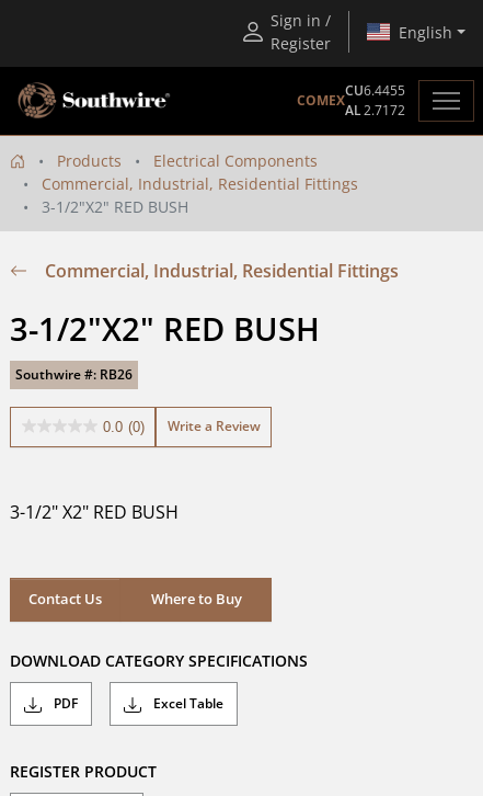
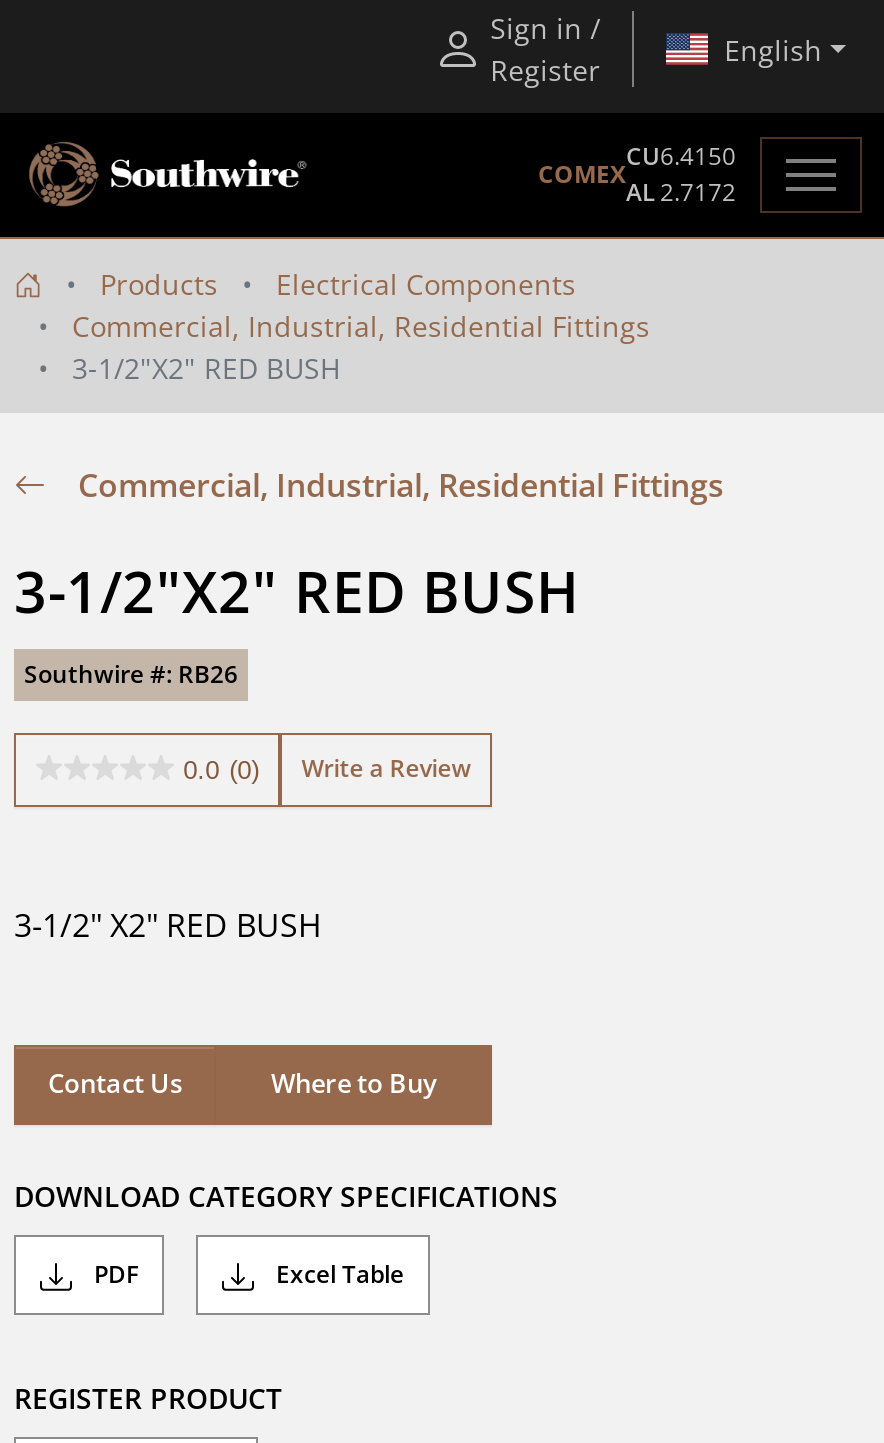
- CU6.4455
+ CU6.4150
